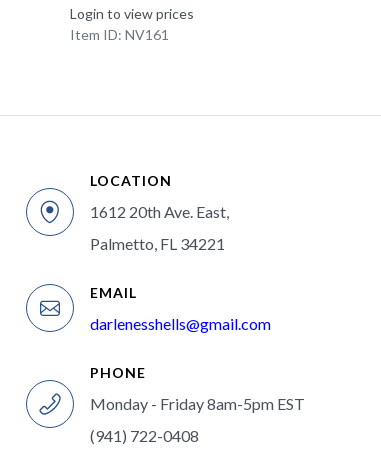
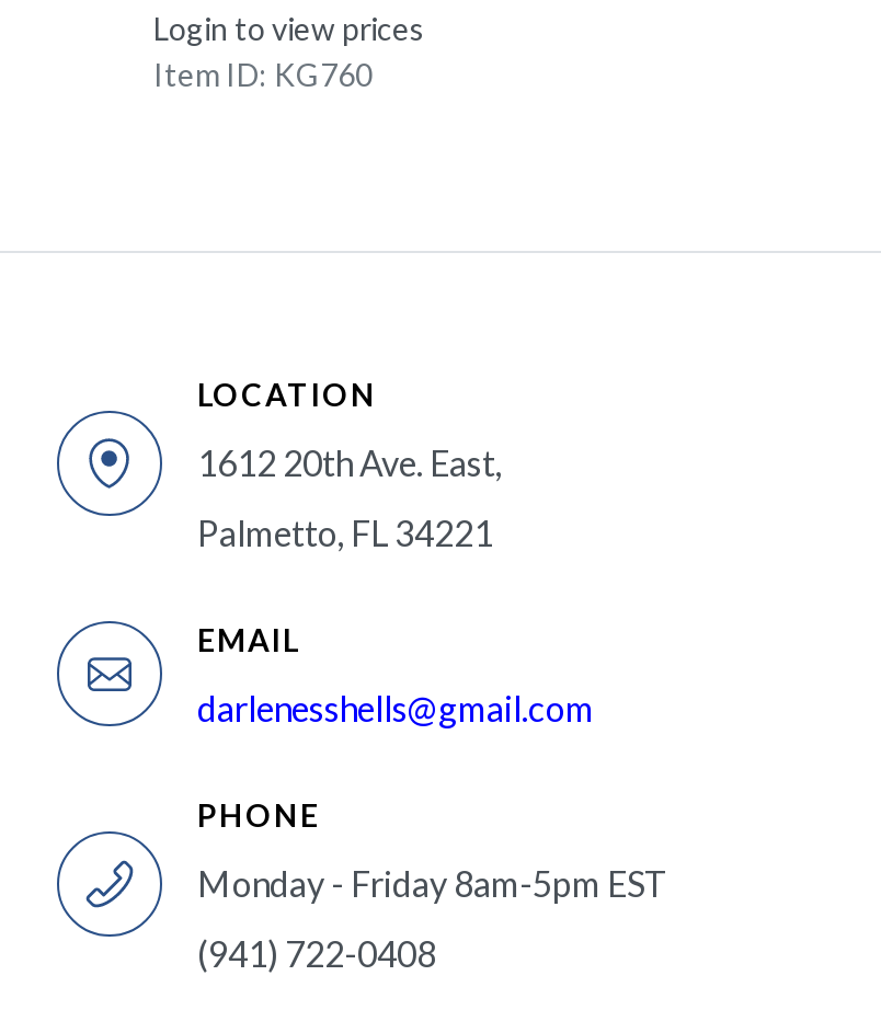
- Item ID: NV161
+ Item ID: KG760
